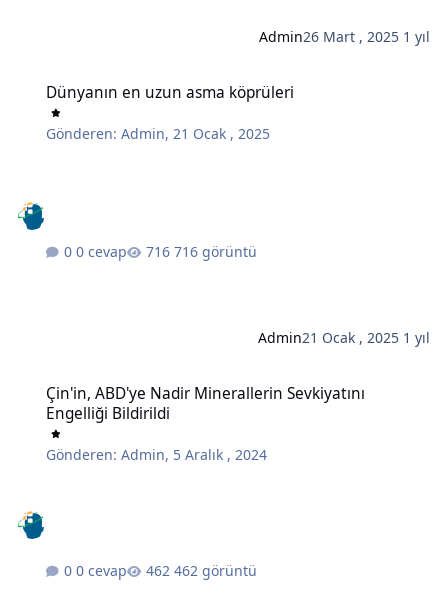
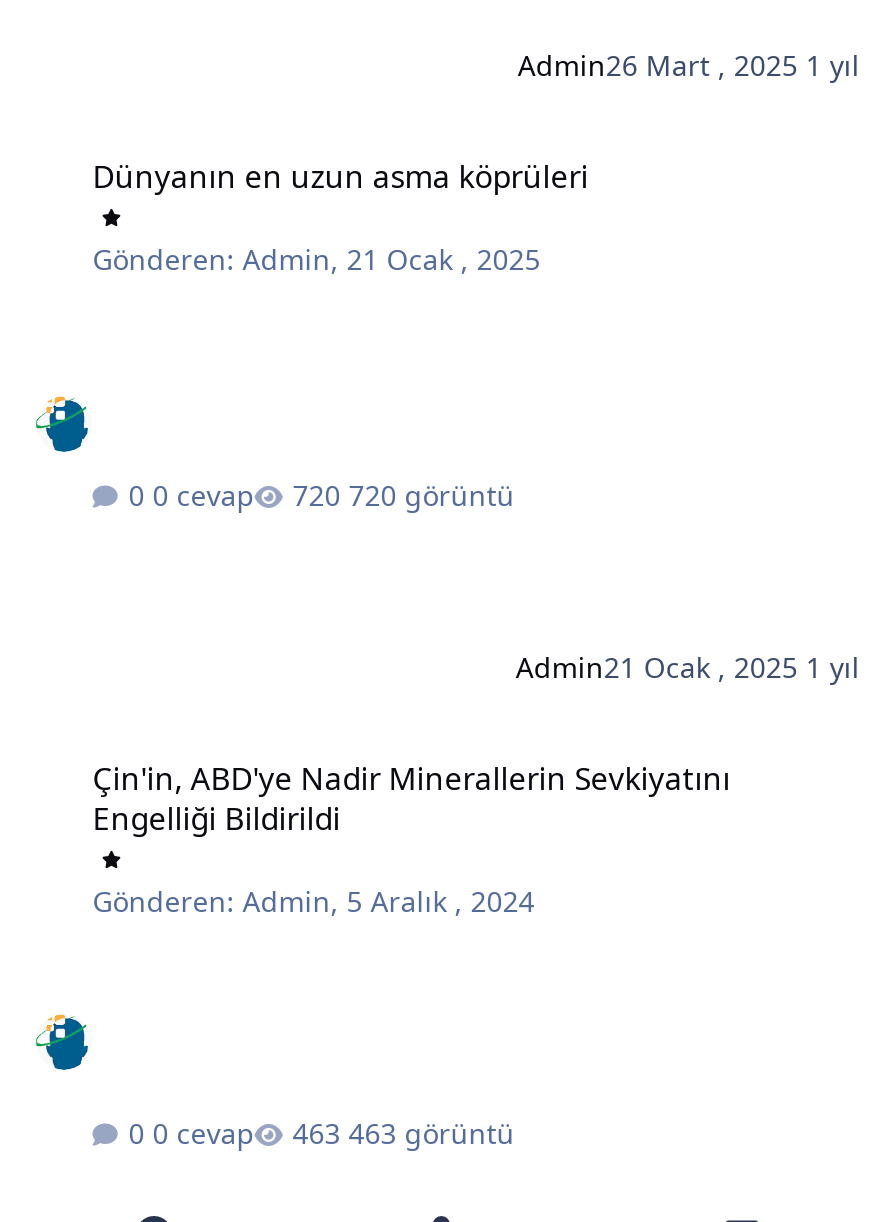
- 716 görüntü
+ 720 görüntü

- 462 görüntü
+ 463 görüntü
